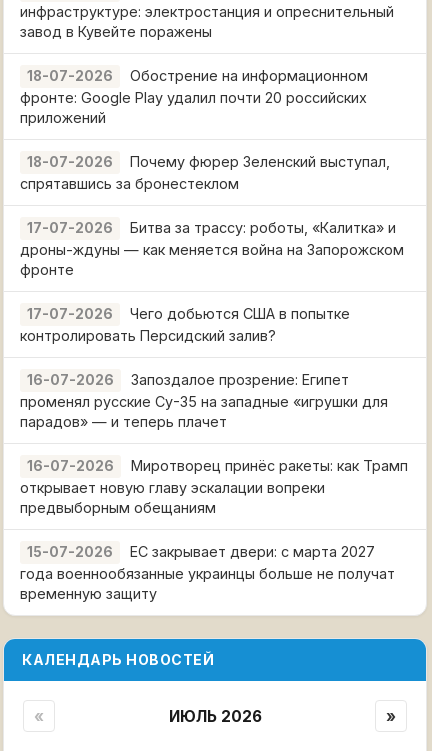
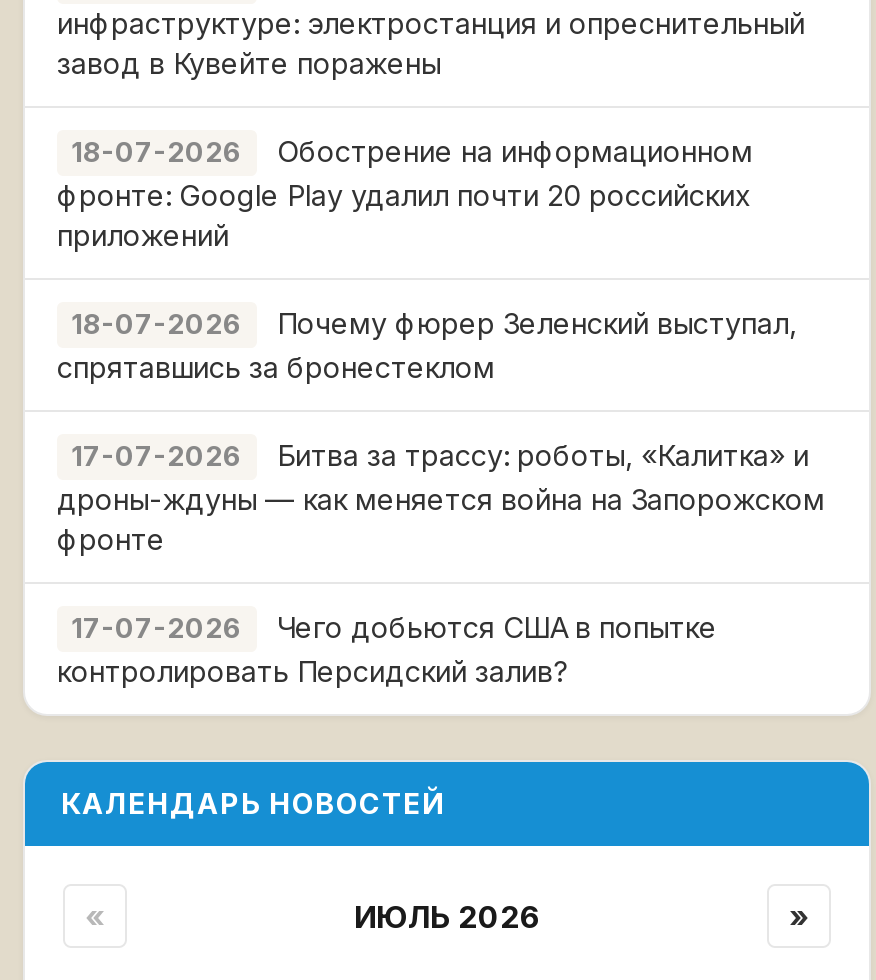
- 16-07-2026
- Запоздалое прозрение: Египет
- променял русские Су-35 на западные «игрушки для
- парадов» — и теперь плачет
- 16-07-2026
- Миротворец принёс ракеты: как Трамп
- открывает новую главу эскалации вопреки
- предвыборным обещаниям
- 15-07-2026
- ЕС закрывает двери: с марта 2027
- года военнообязанные украинцы больше не получат
- временную защиту
